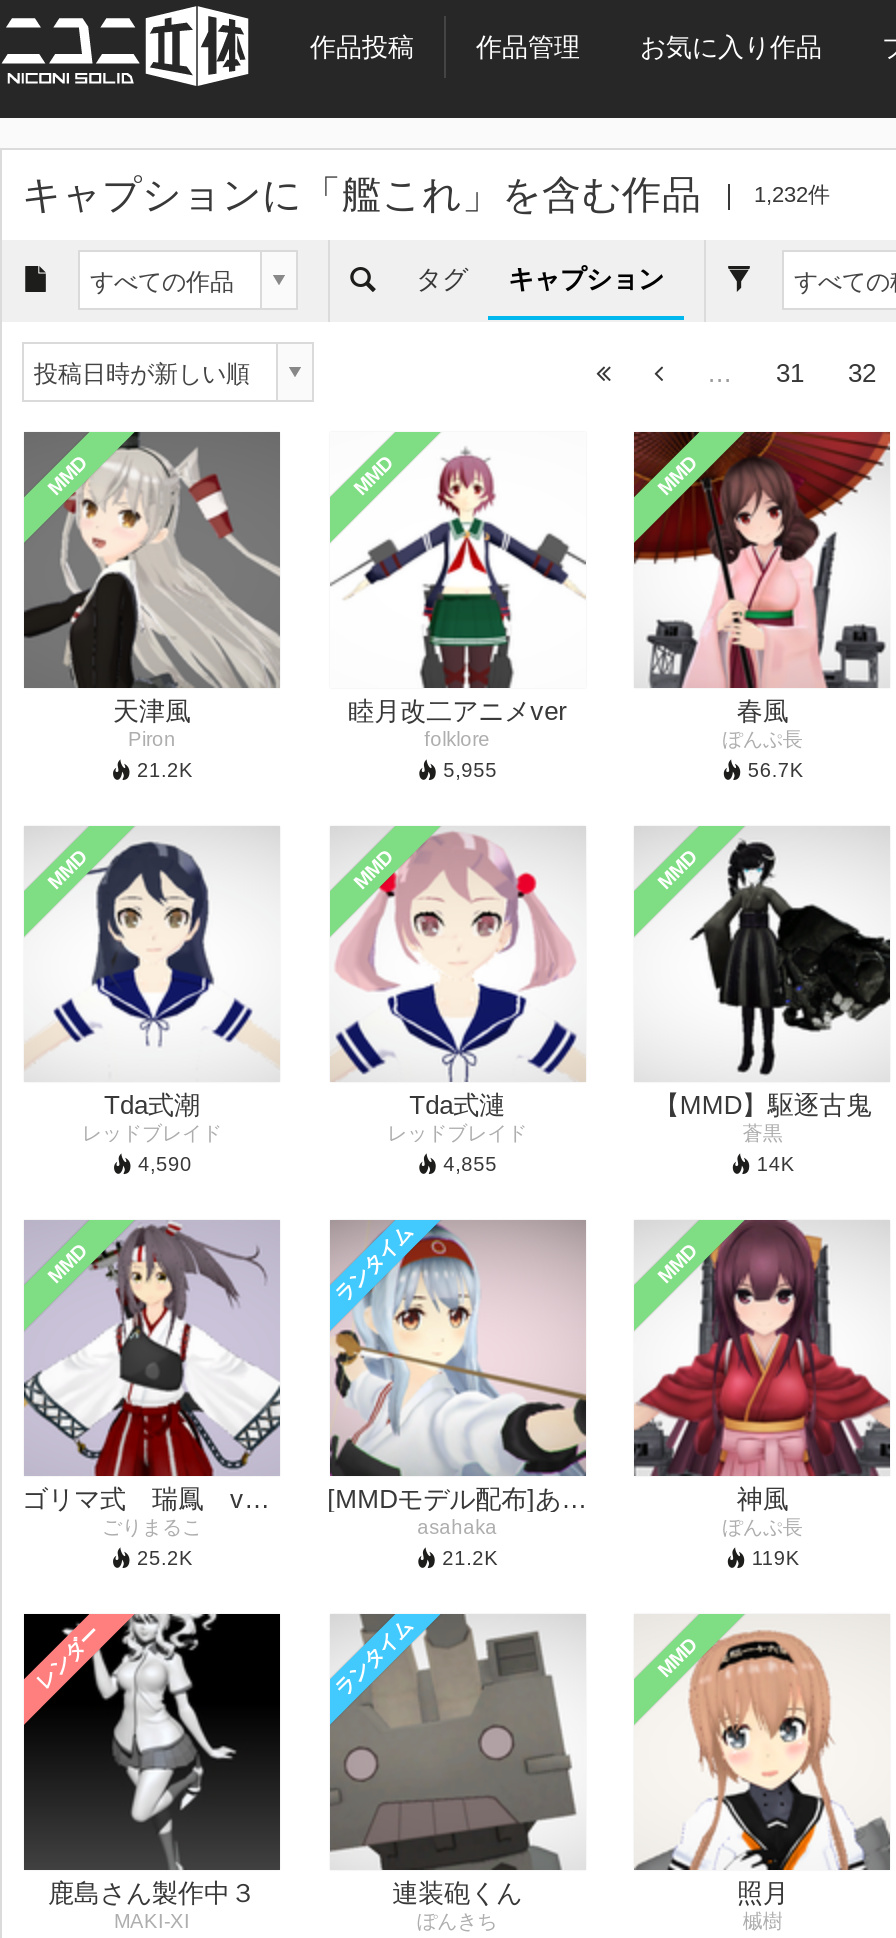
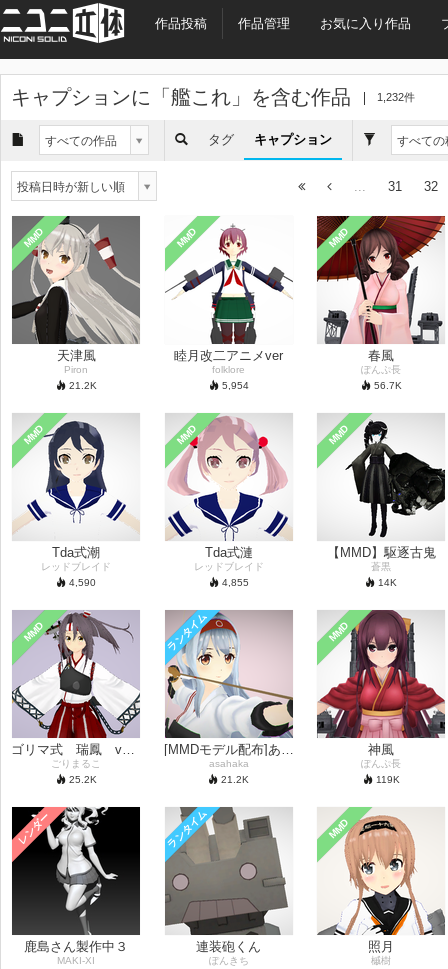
- 5,955
+ 5,954
